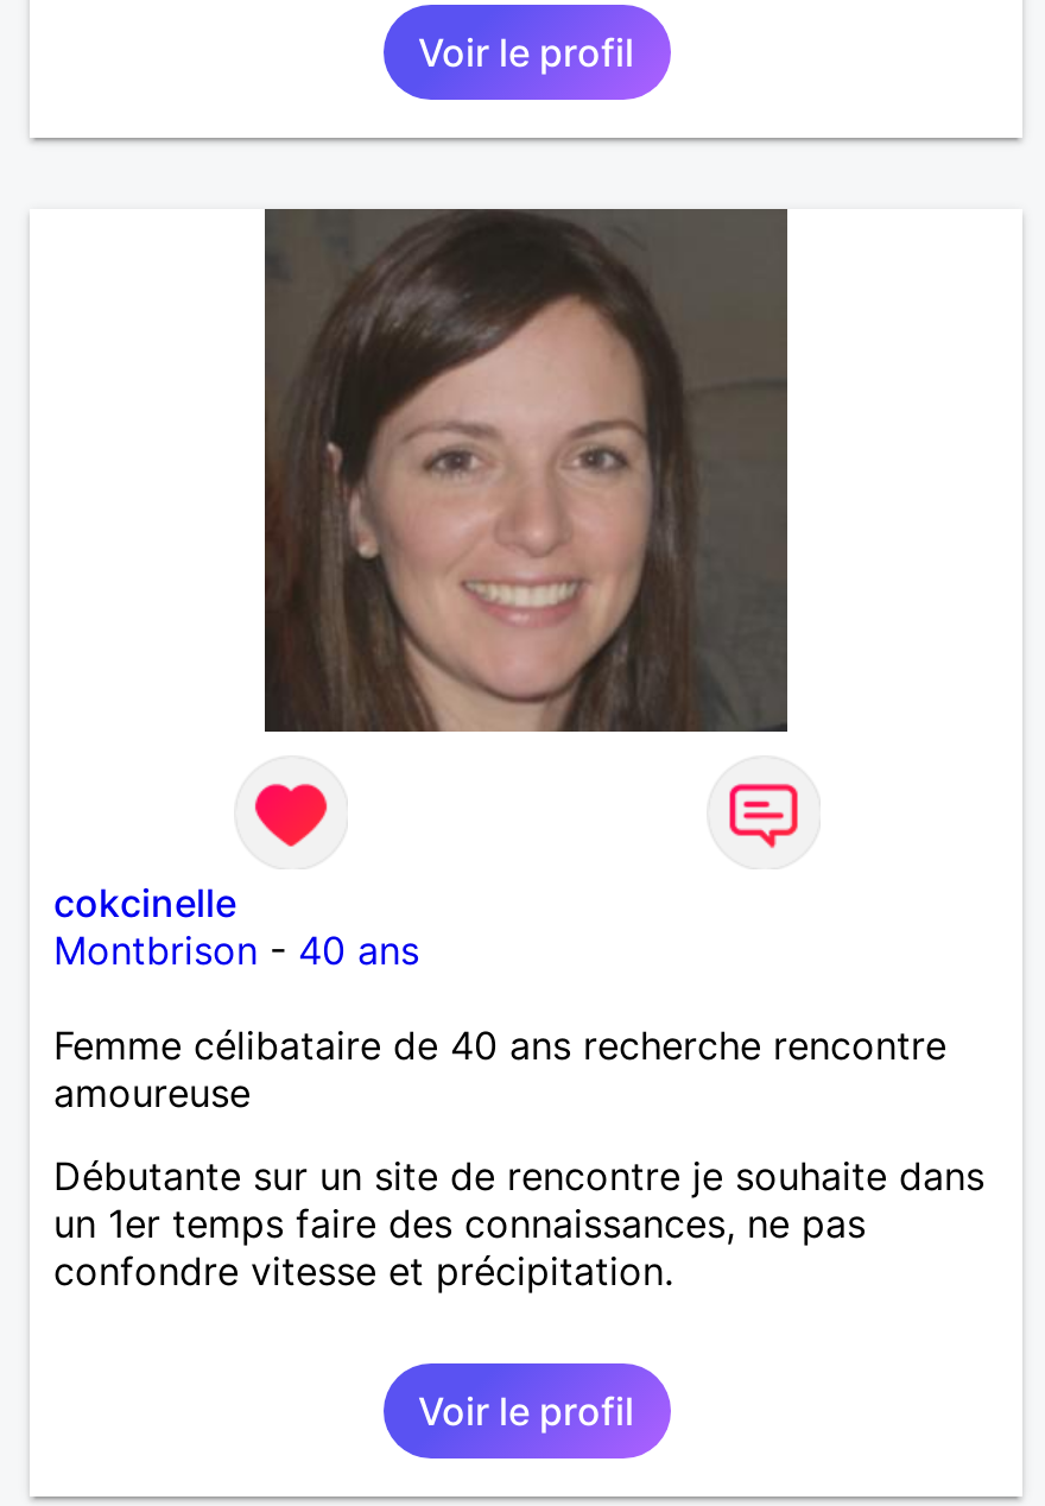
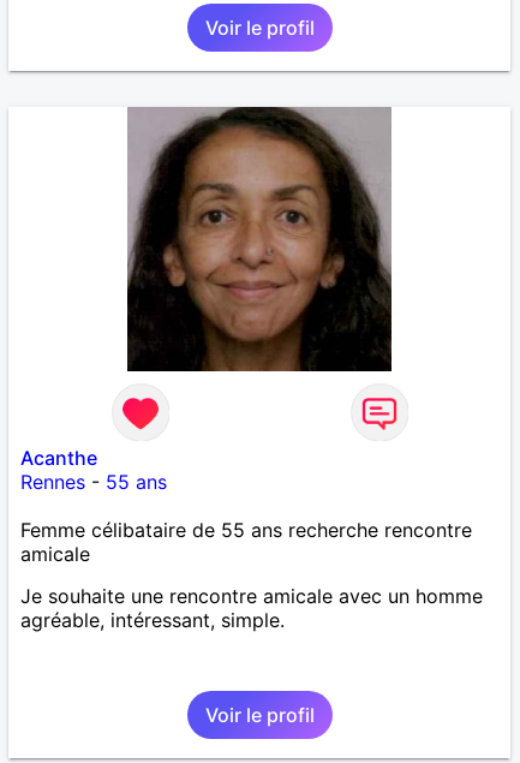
- [image]
+ [image]

- cokcinelle
- Montbrison - 40 ans
+ Acanthe
+ Rennes - 55 ans

- Femme célibataire de 40 ans recherche rencontre
- amoureuse
+ Femme célibataire de 55 ans recherche rencontre
+ amicale

- Débutante sur un site de rencontre je souhaite dans
- un 1er temps faire des connaissances, ne pas
- confondre vitesse et précipitation.
+ Je souhaite une rencontre amicale avec un homme
+ agréable, intéressant, simple.
